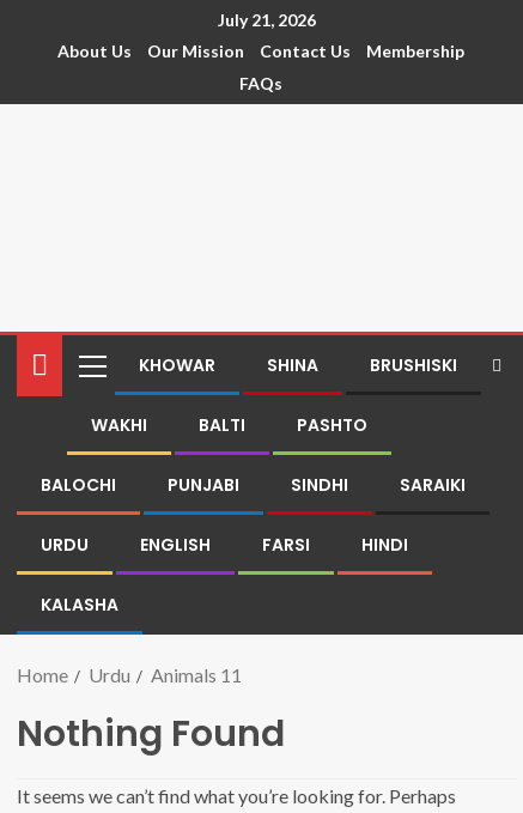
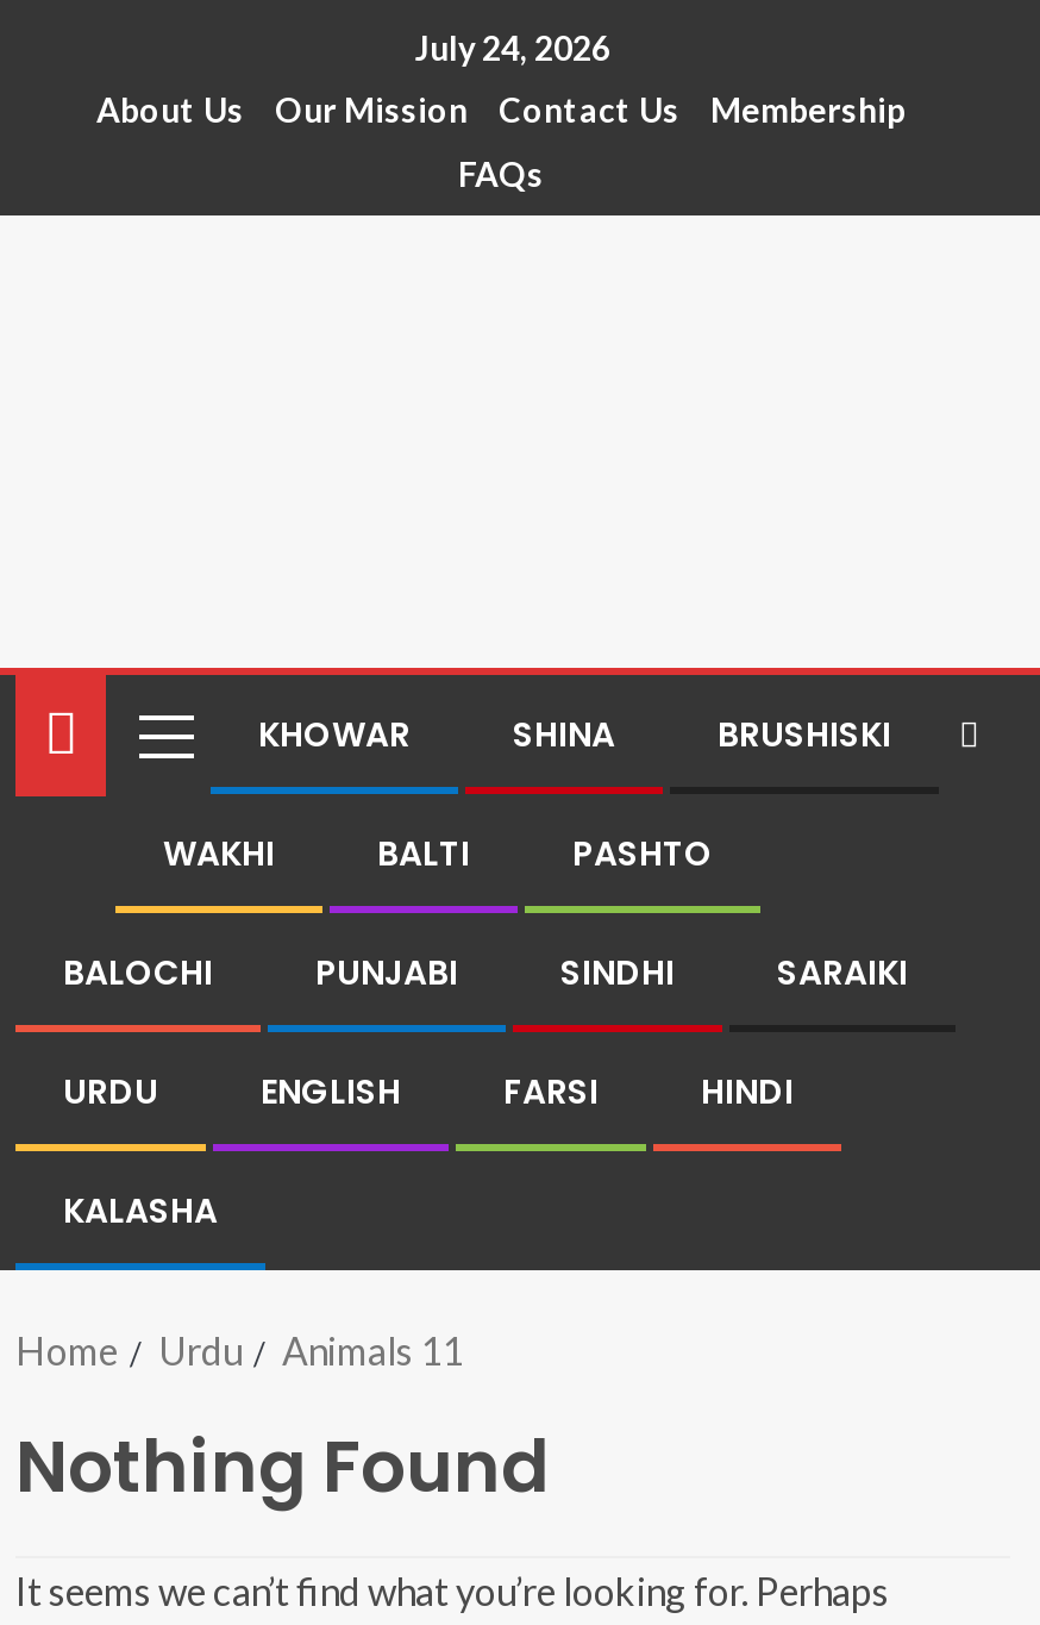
- July 21, 2026
+ July 24, 2026
